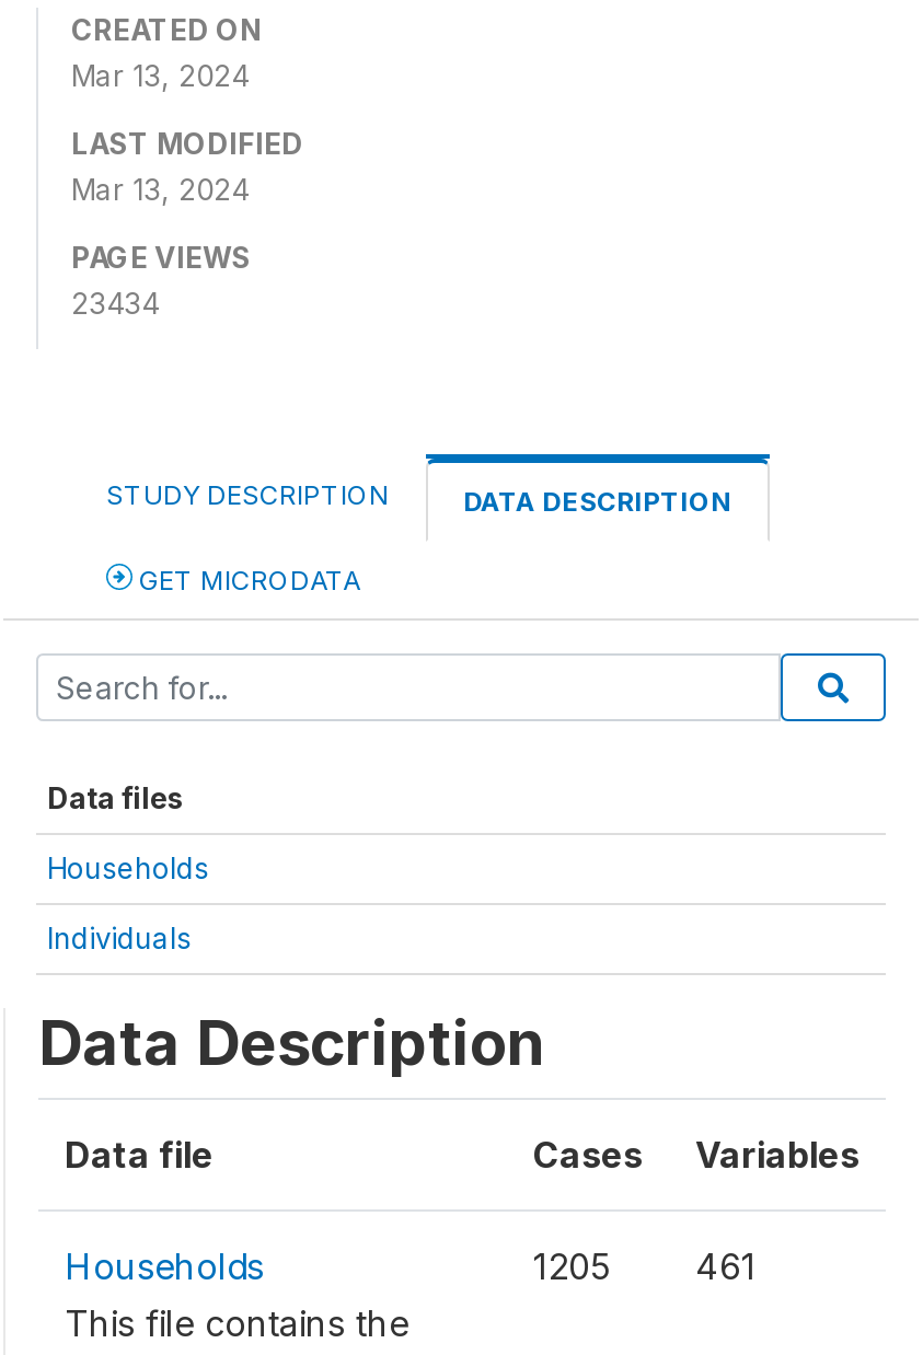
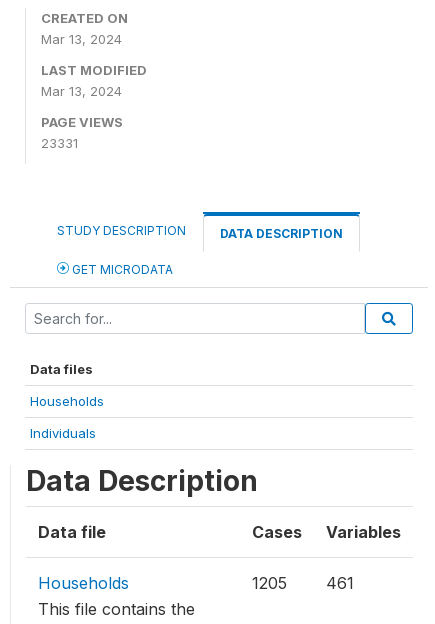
- 23434
+ 23331
